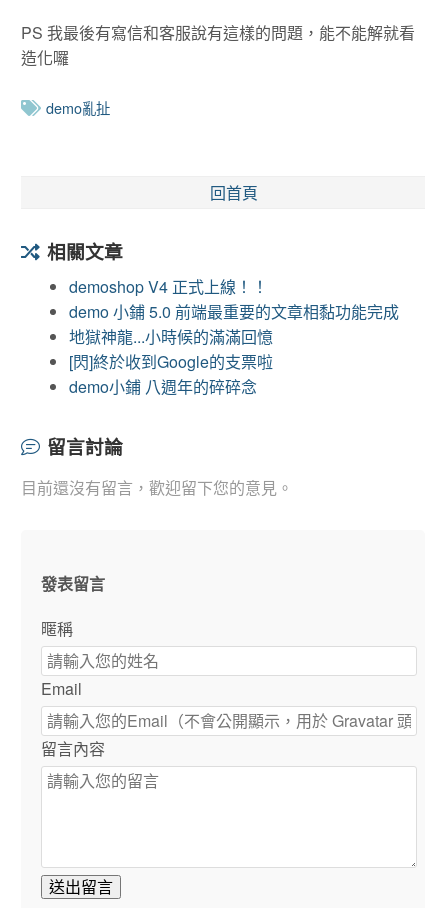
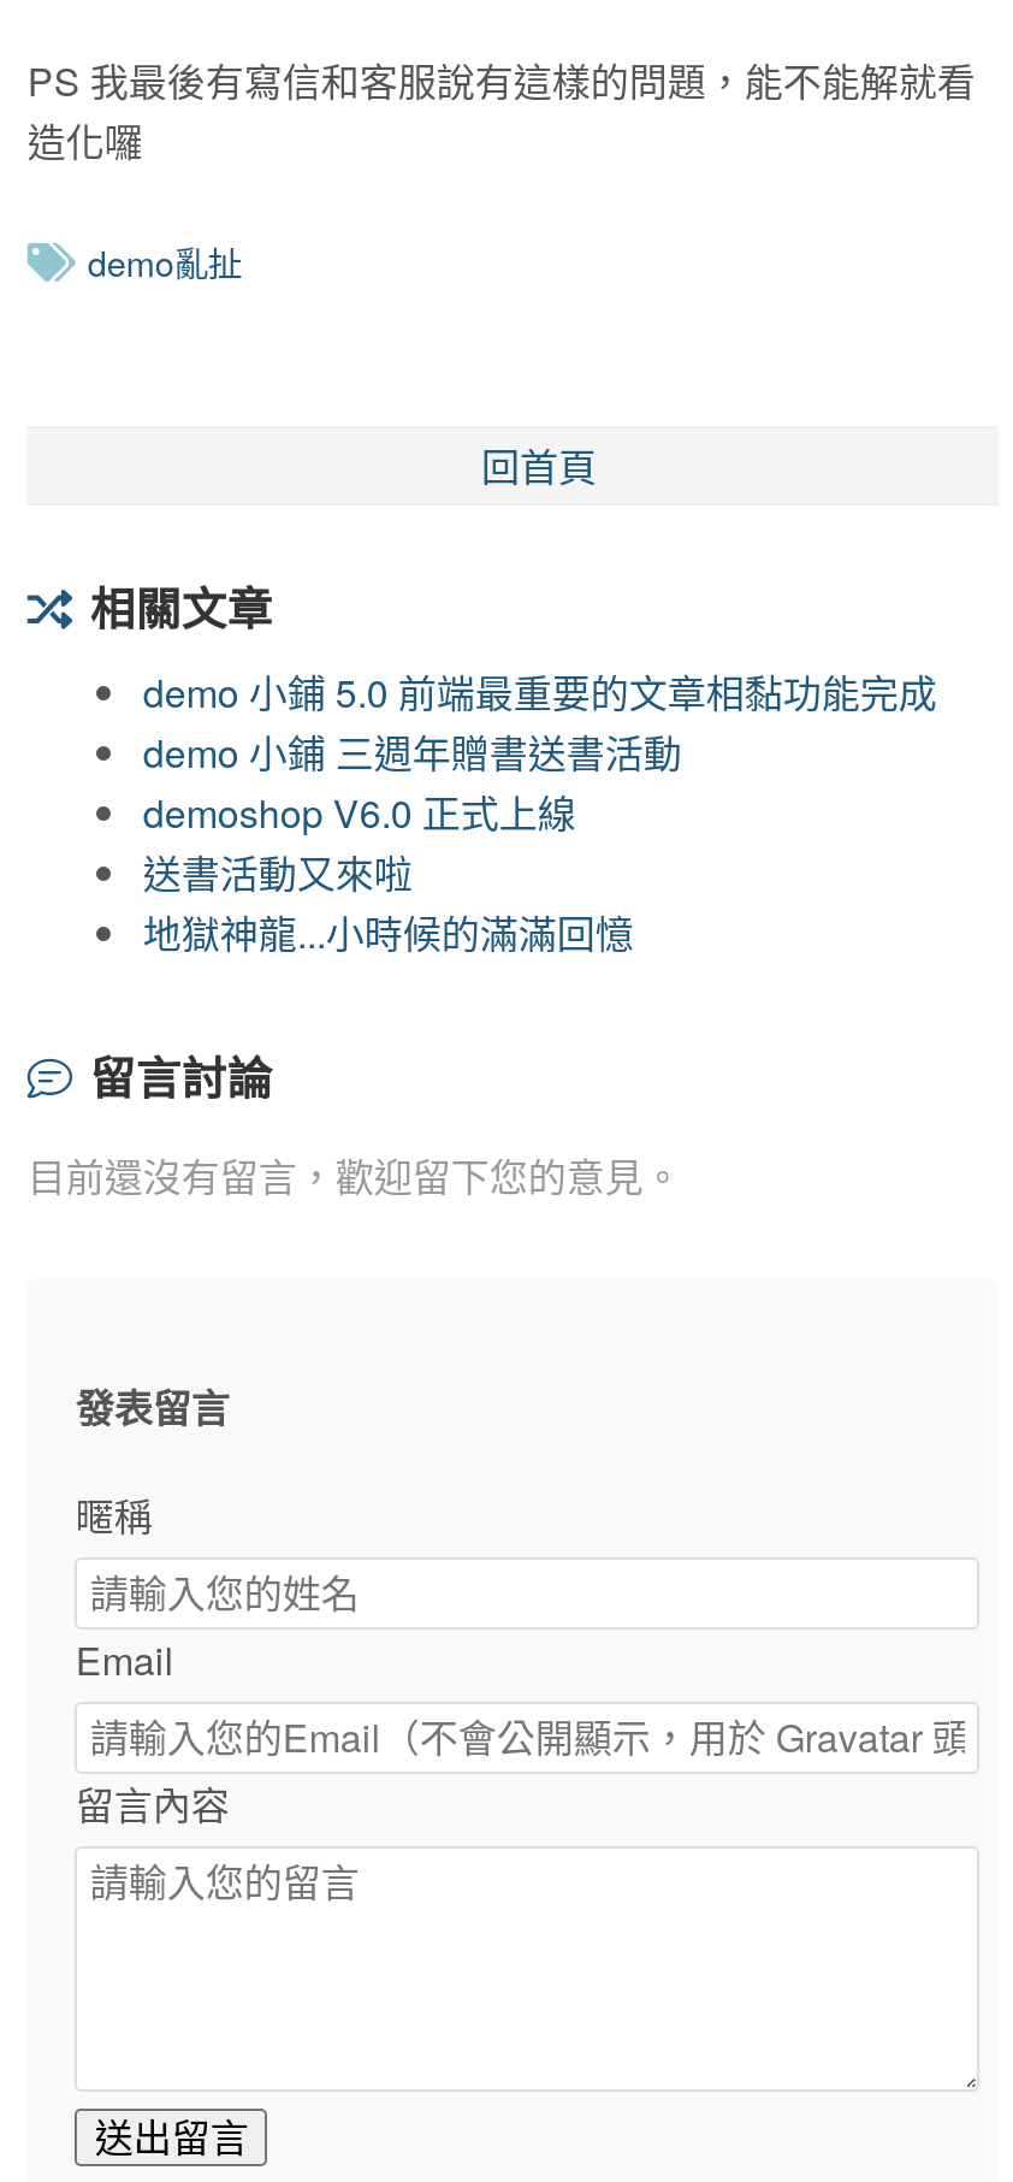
- demoshop V4 正式上線！！

moved up: demo 小鋪 5.0 前端最重要的文章相黏功能完成

+ demo 小鋪 三週年贈書送書活動
+ demoshop V6.0 正式上線
+ 送書活動又來啦

moved down: 地獄神龍...小時候的滿滿回憶

- [閃]終於收到Google的支票啦
- demo小鋪 八週年的碎碎念
